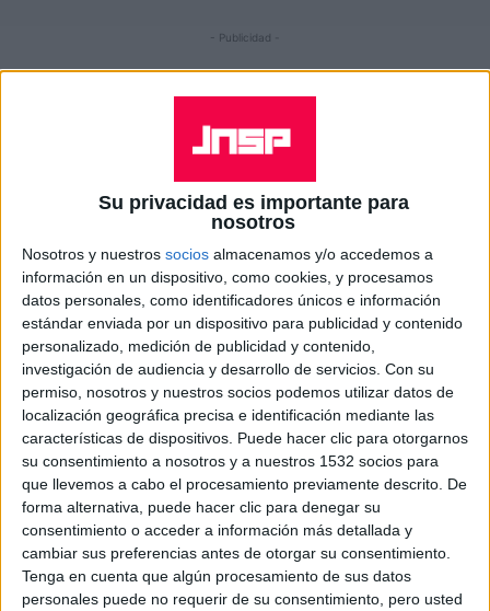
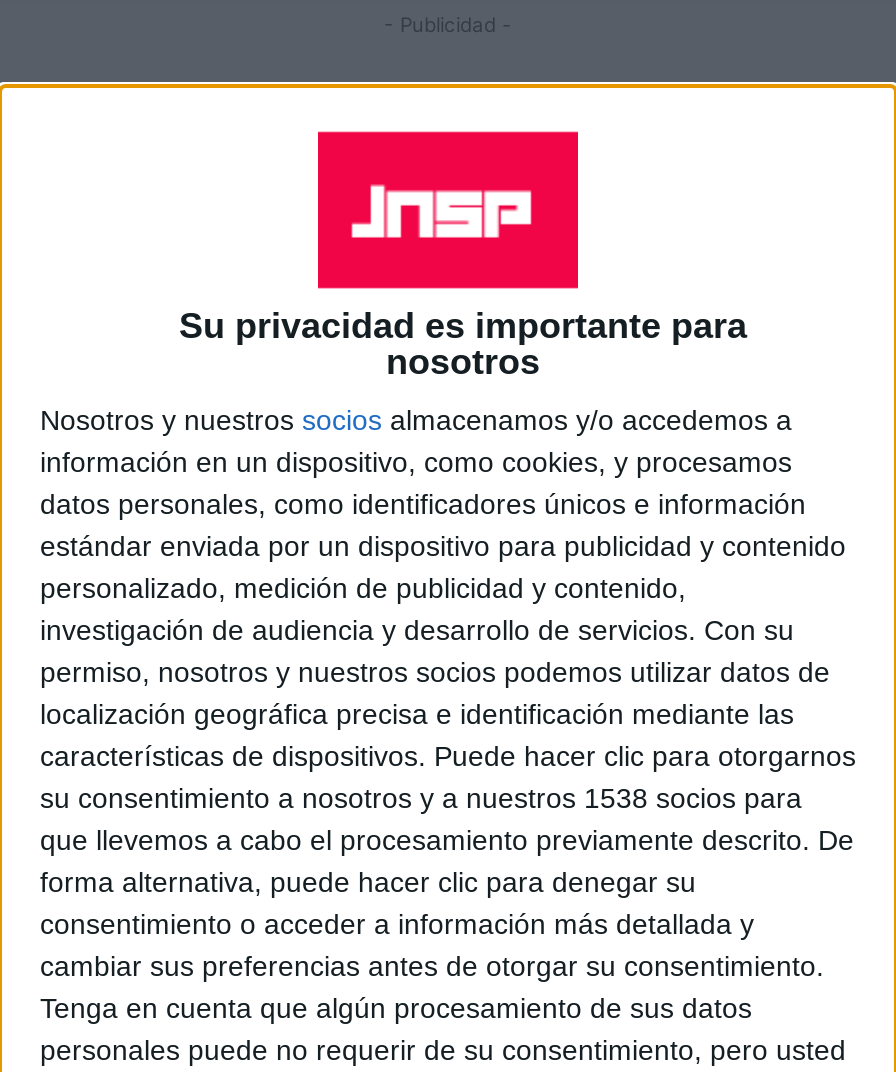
- su consentimiento a nosotros y a nuestros 1532 socios para
+ su consentimiento a nosotros y a nuestros 1538 socios para
